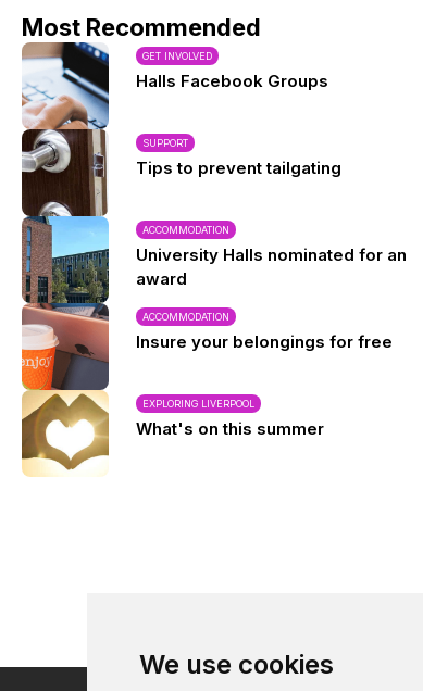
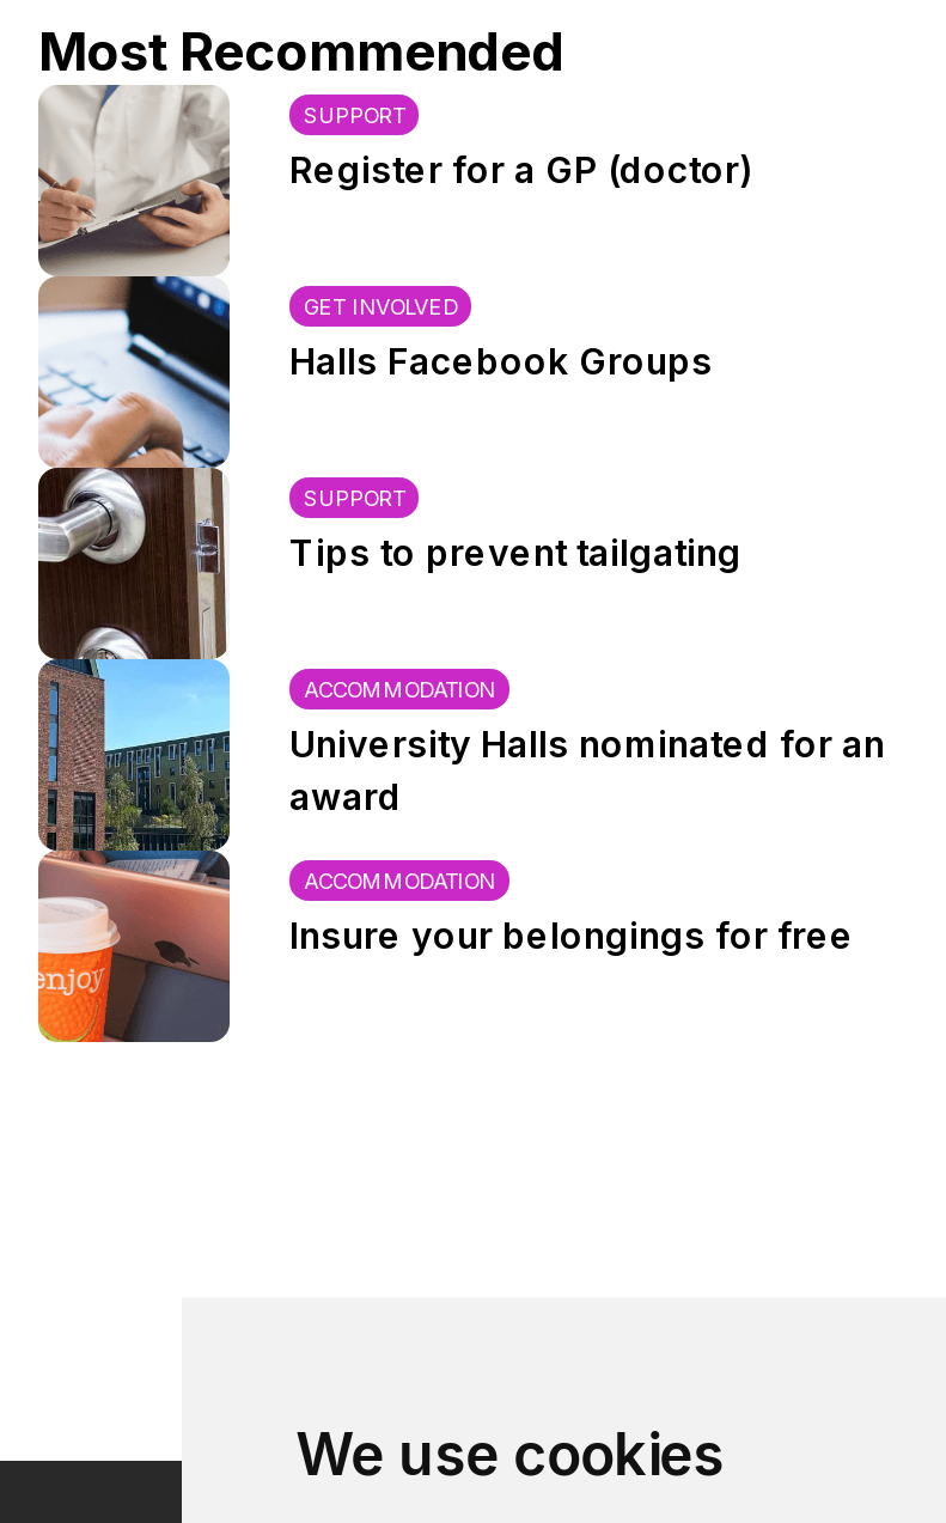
+ [image]
+ SUPPORT
+ Register for a GP (doctor)

moved down: GET INVOLVED | Halls Facebook Groups | SUPPORT | ... | ACCOMMODATION | Insure your belongings for free

- [image]
- EXPLORING LIVERPOOL
- What's on this summer
